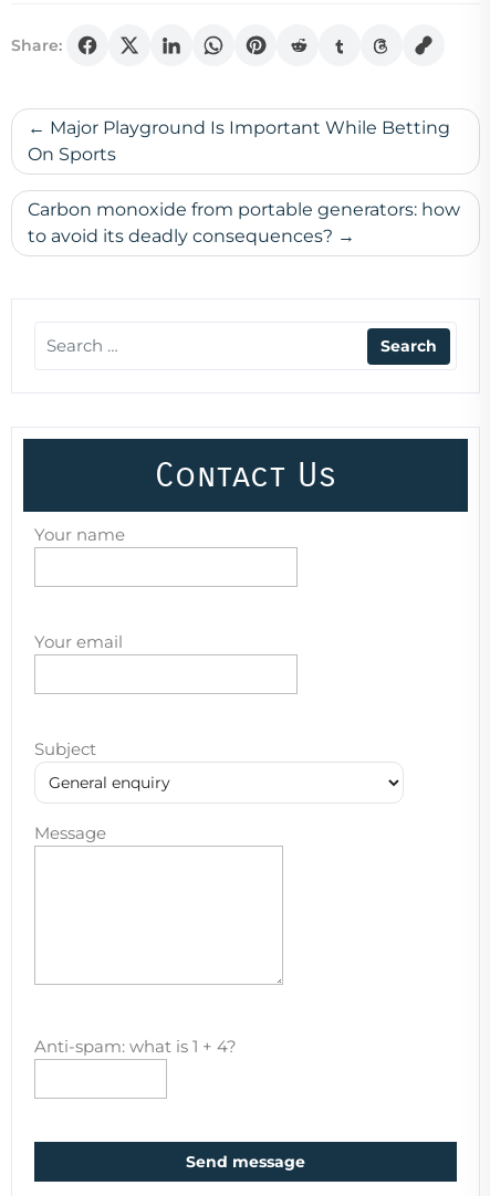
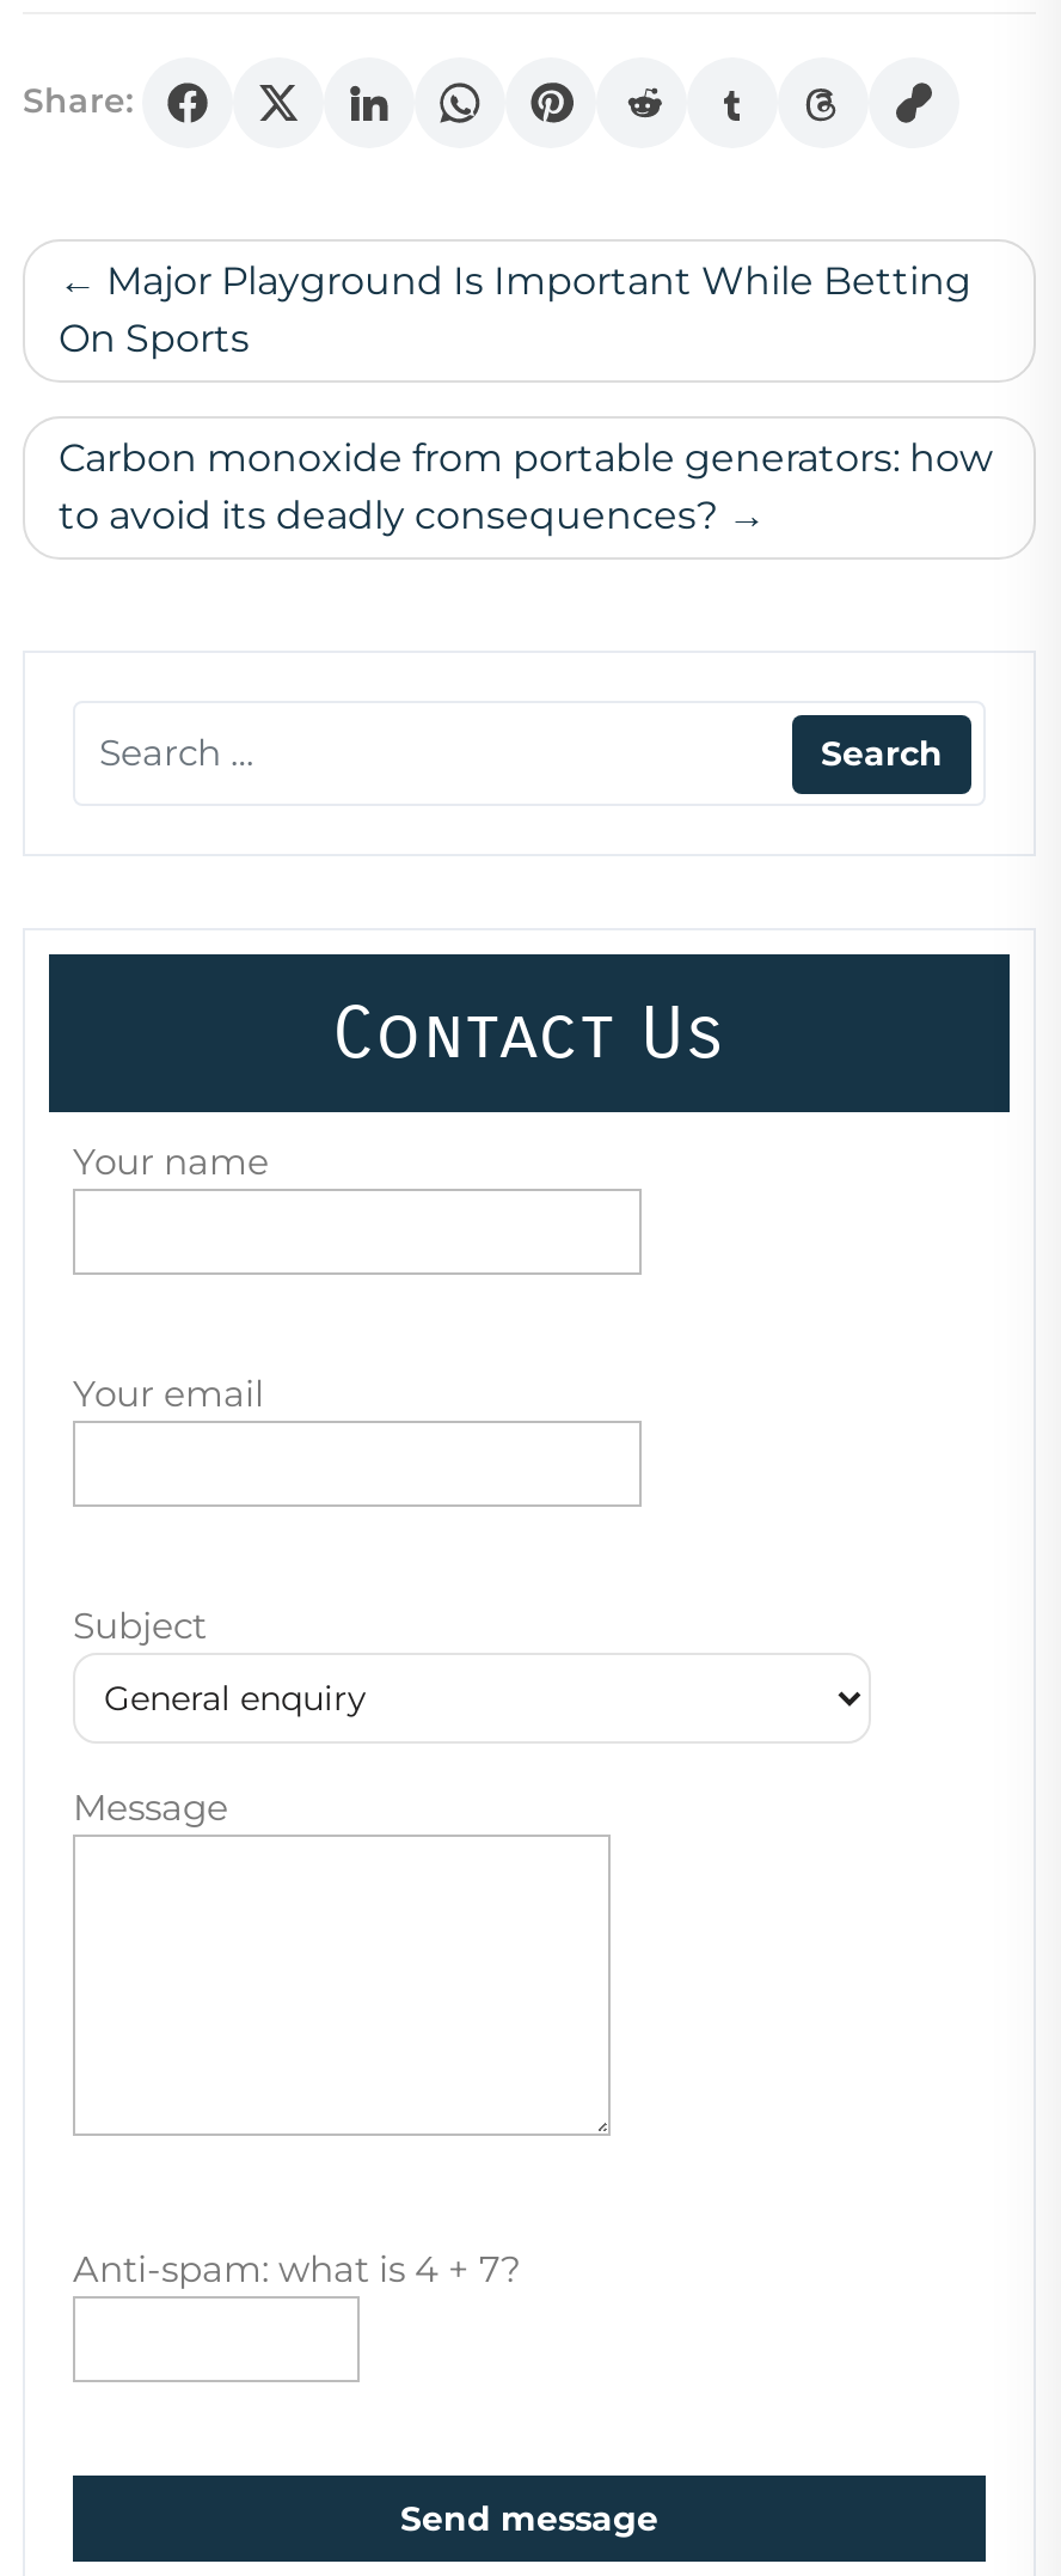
- Anti-spam: what is 1 + 4?
+ Anti-spam: what is 4 + 7?
